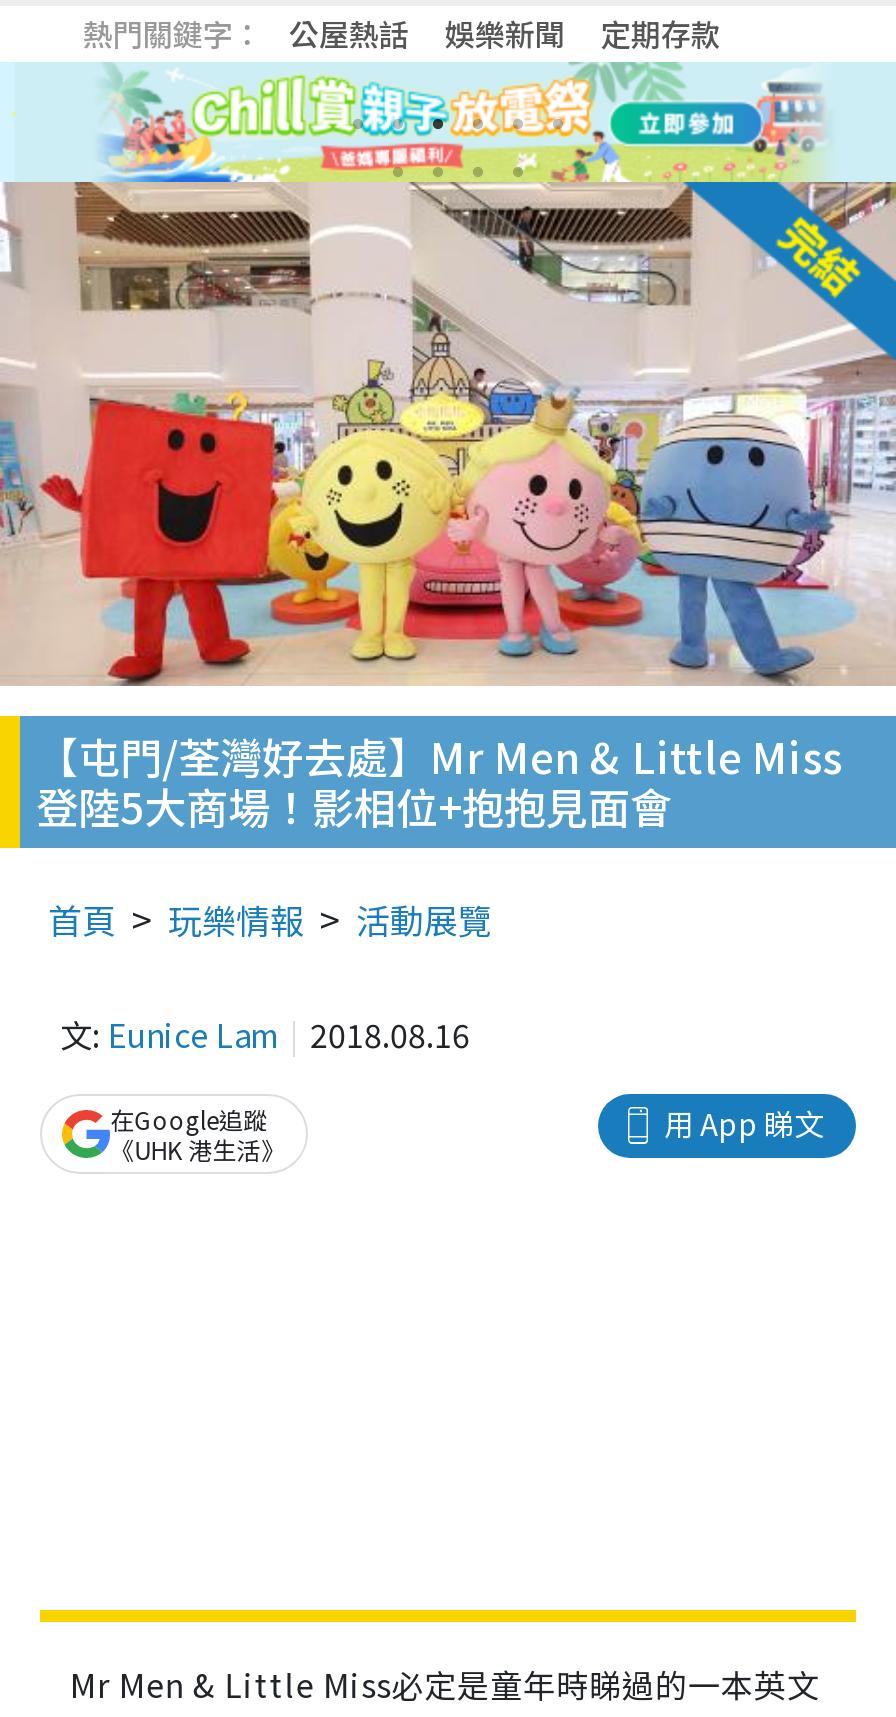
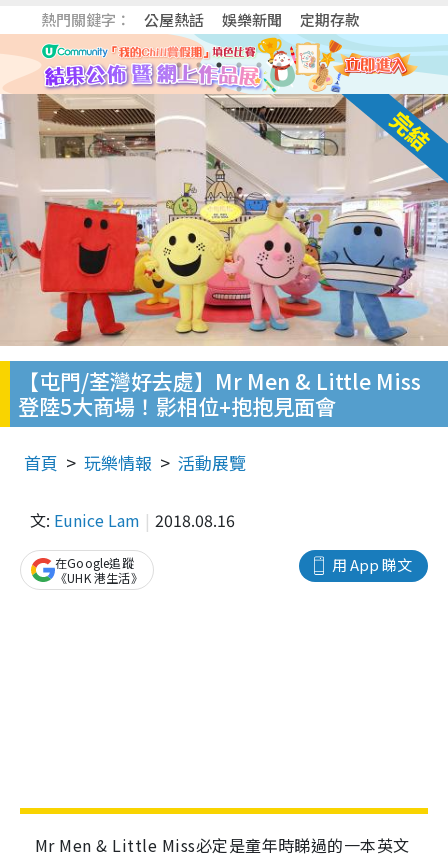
- [image]
+ [image]
